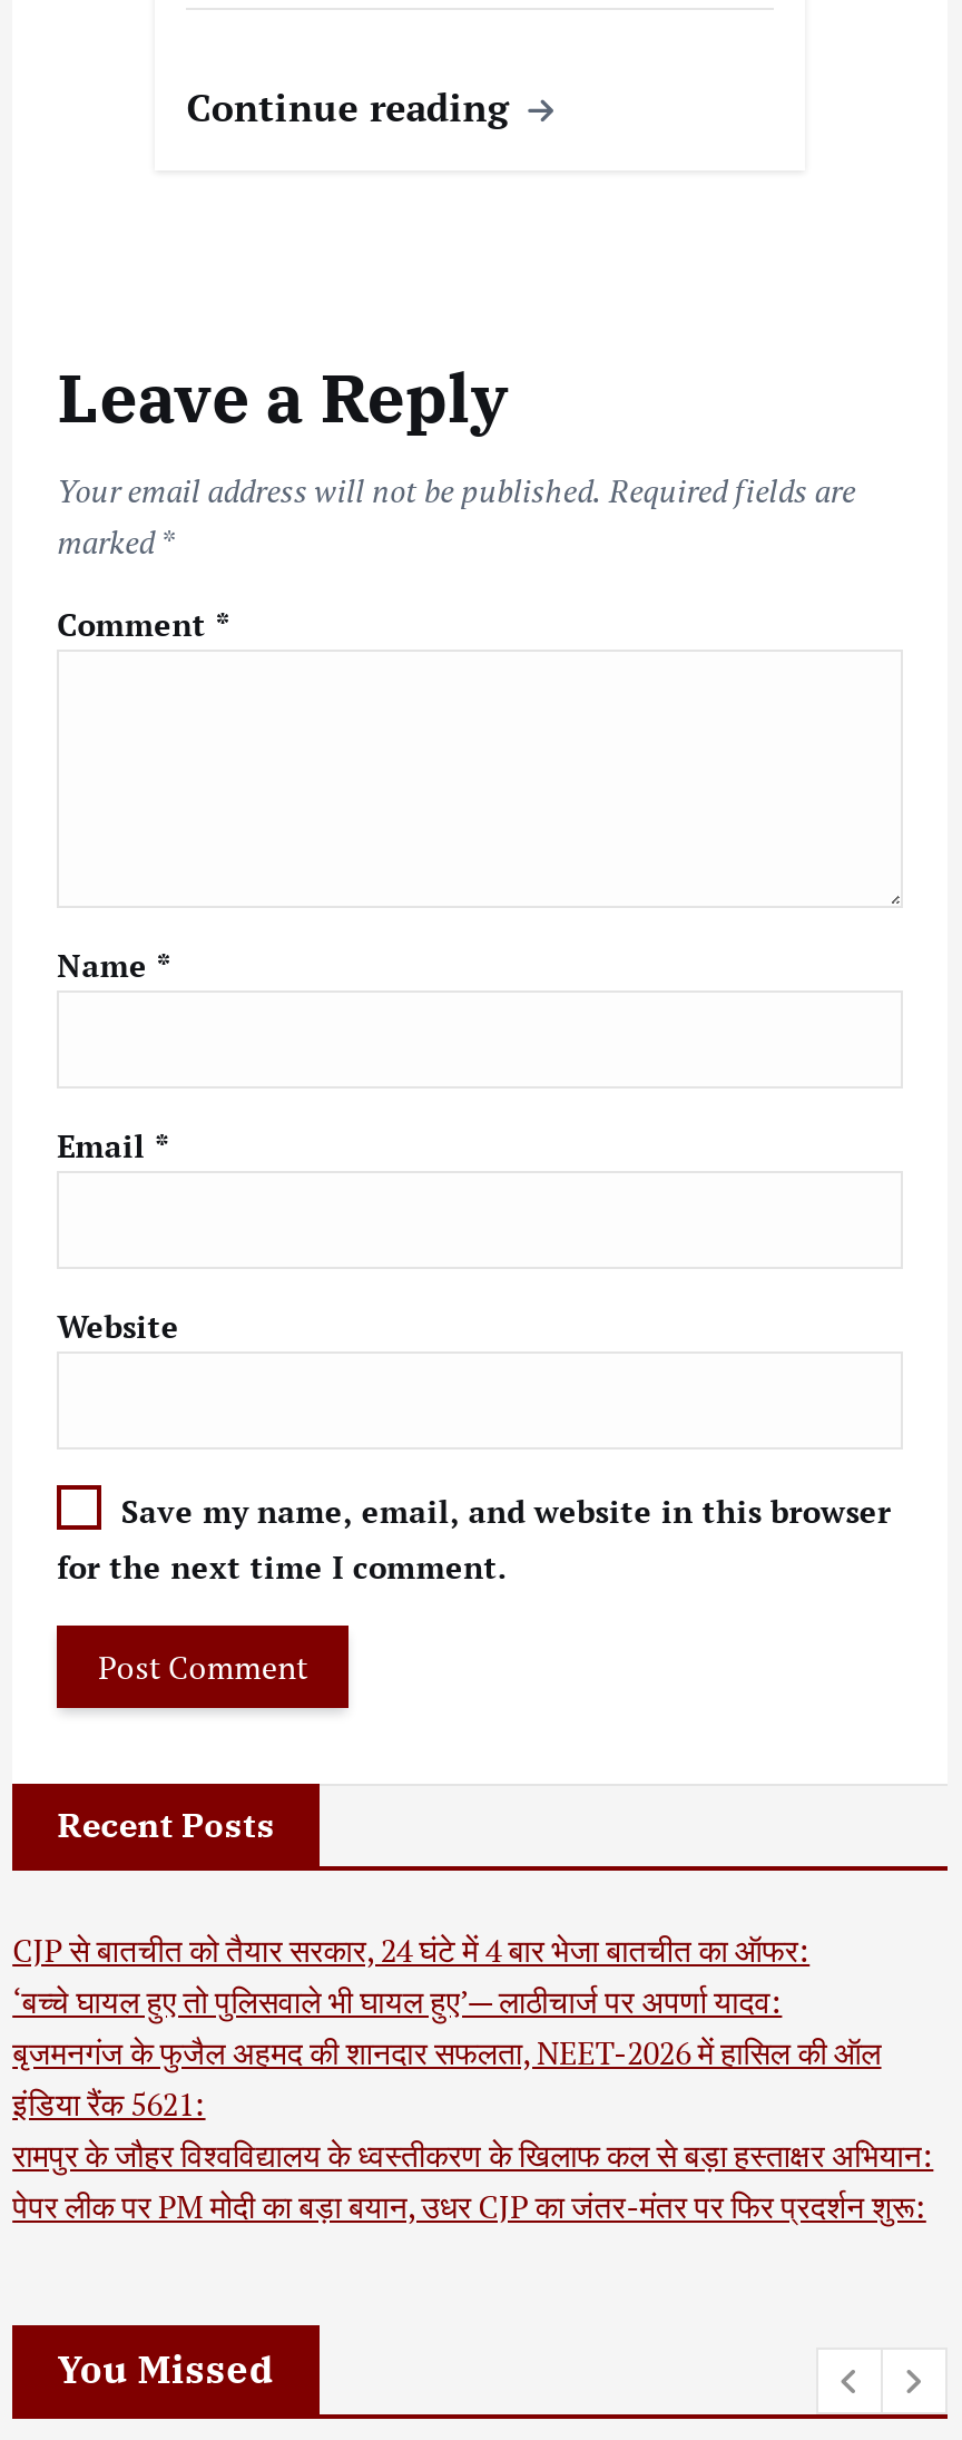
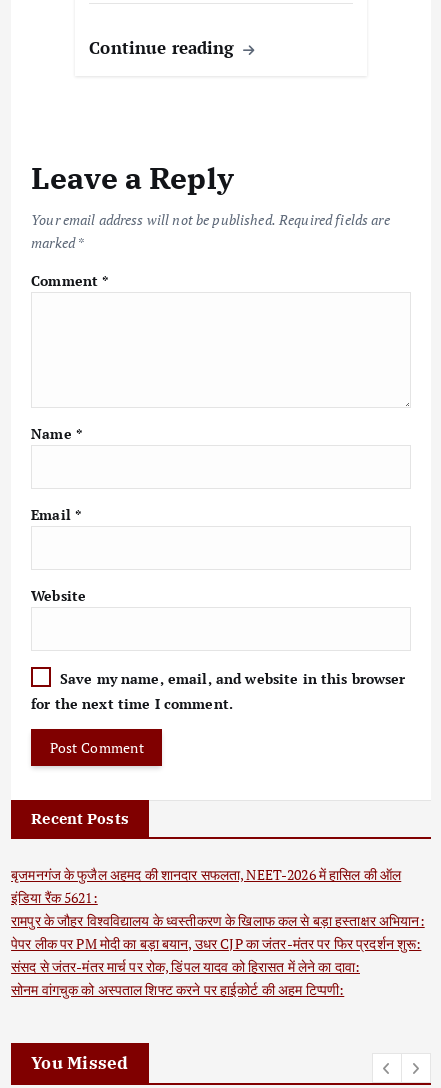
- CJP से बातचीत को तैयार सरकार, 24 घंटे में 4 बार भेजा बातचीत का ऑफर:
- ‘बच्चे घायल हुए तो पुलिसवाले भी घायल हुए’— लाठीचार्ज पर अपर्णा यादव:

moved up: बृजमनगंज के फुजैल अहमद की शानदार सफलता, NEET-2026 में हासिल की ऑल | इंडिया रैंक 5621: | रामपुर के जौहर विश्वविद्यालय के ध्वस्तीकरण के खिलाफ कल से बड़ा हस्ताक्षर अभियान: | पेपर लीक पर PM मोदी का बड़ा बयान, उधर CJP का जंतर-मंतर पर फिर प्रदर्शन शुरू:

+ संसद से जंतर-मंतर मार्च पर रोक, डिंपल यादव को हिरासत में लेने का दावा:
+ सोनम वांगचुक को अस्पताल शिफ्ट करने पर हाईकोर्ट की अहम टिप्पणी:
